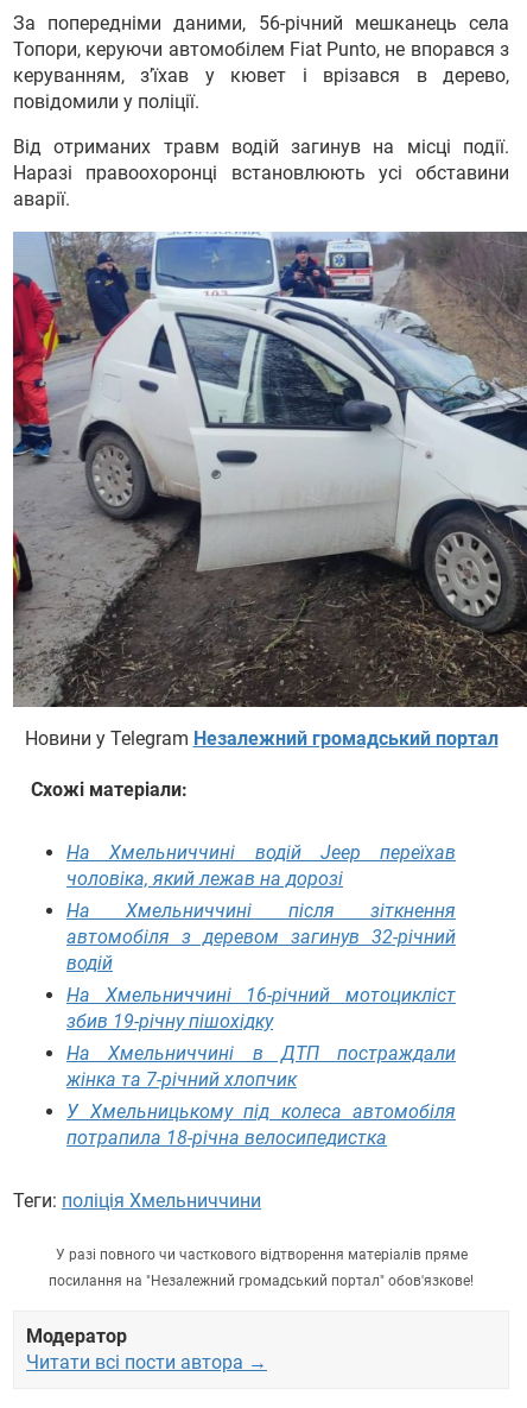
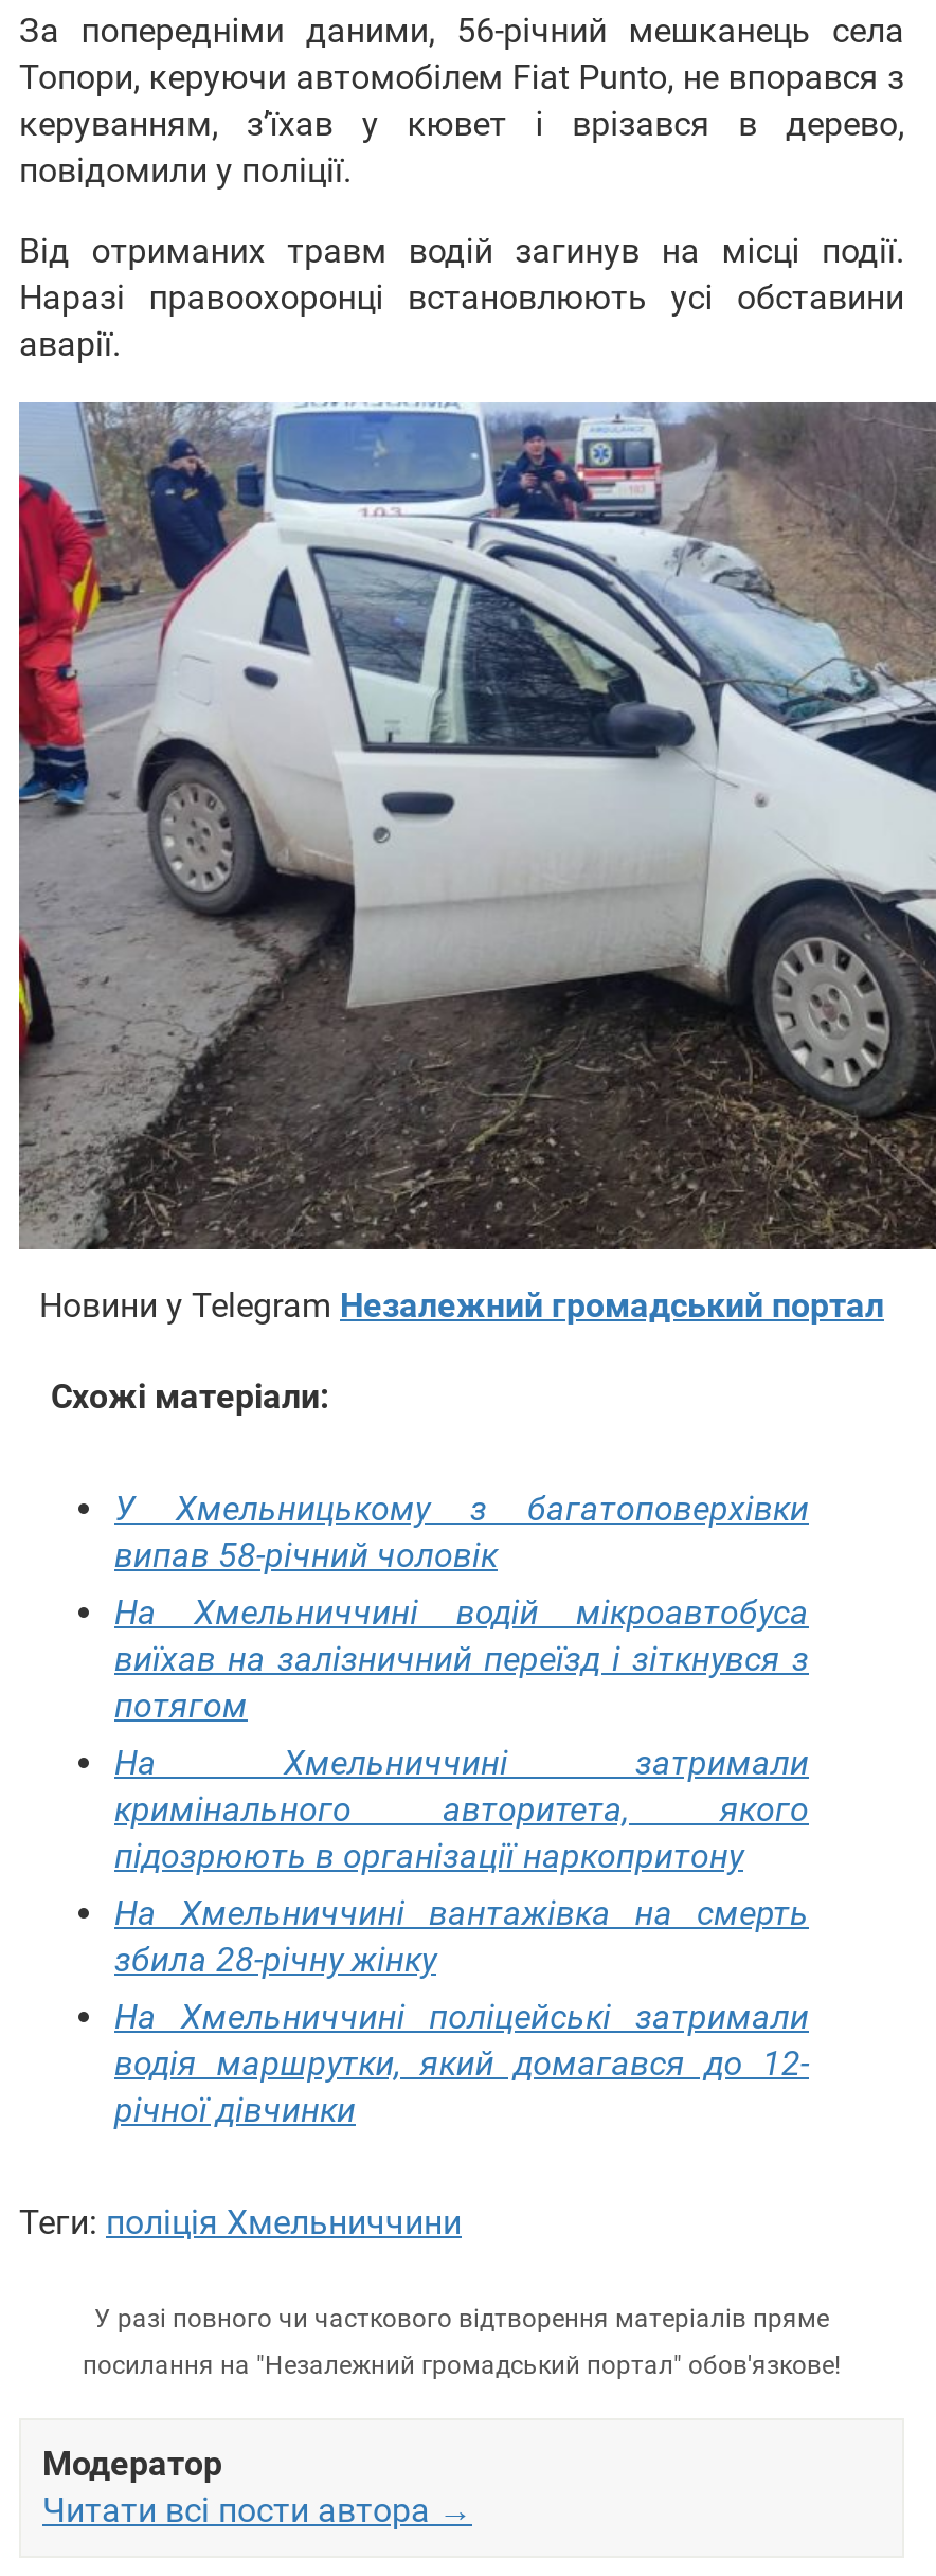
- На Хмельниччині водій Jeep переїхав
- чоловіка, який лежав на дорозі
- На Хмельниччині після зіткнення
- автомобіля з деревом загинув 32-річний
- водій
- На Хмельниччині 16-річний мотоцикліст
- збив 19-річну пішохідку
- На Хмельниччині в ДТП постраждали
- жінка та 7-річний хлопчик
- У Хмельницькому під колеса автомобіля
- потрапила 18-річна велосипедистка
+ У Хмельницькому з багатоповерхівки
+ випав 58-річний чоловік
+ На Хмельниччині водій мікроавтобуса
+ виїхав на залізничний переїзд і зіткнувся з
+ потягом
+ На Хмельниччині затримали
+ кримінального авторитета, якого
+ підозрюють в організації наркопритону
+ На Хмельниччині вантажівка на смерть
+ збила 28-річну жінку
+ На Хмельниччині поліцейські затримали
+ водія маршрутки, який домагався до 12-
+ річної дівчинки
